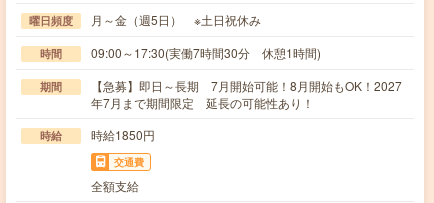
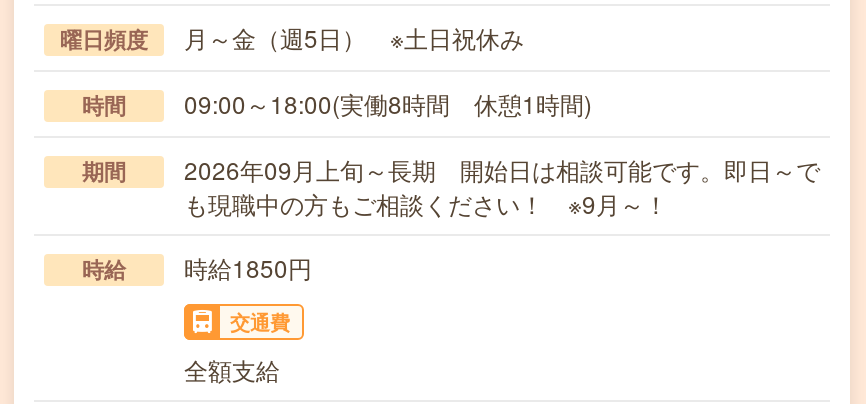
- 09:00～17:30(実働7時間30分 休憩1時間)
+ 09:00～18:00(実働8時間 休憩1時間)

- 【急募】即日～長期 7月開始可能！8月開始もOK！2027
- 年7月まで期間限定 延長の可能性あり！
+ 2026年09月上旬～長期 開始日は相談可能です。即日～で
+ も現職中の方もご相談ください！ ※9月～！
